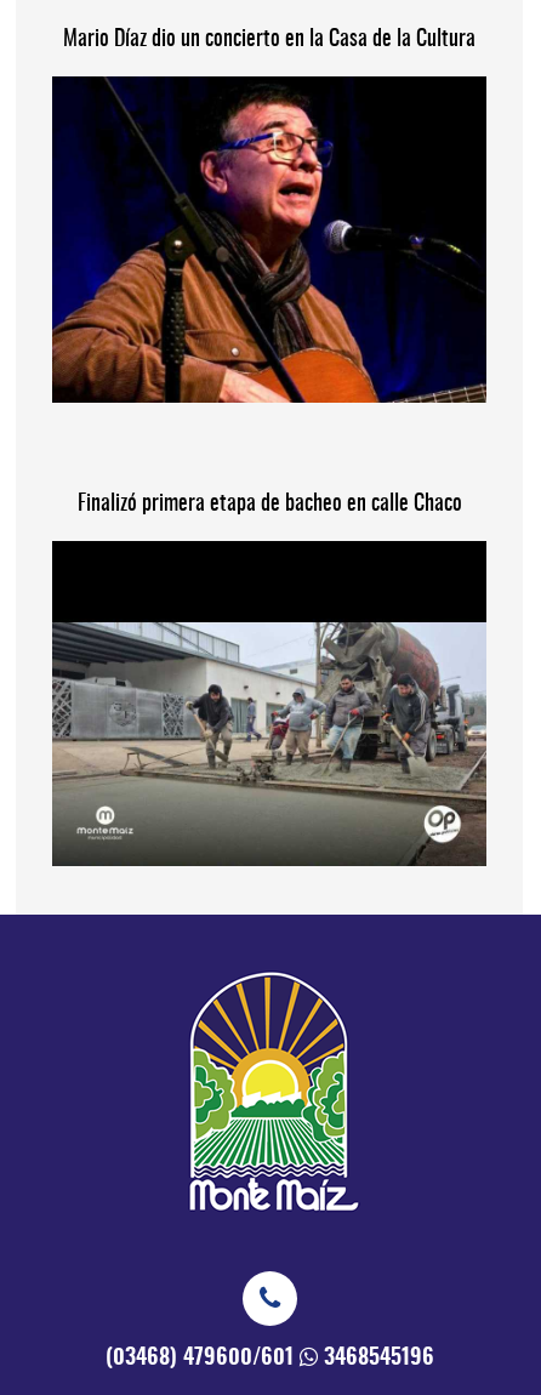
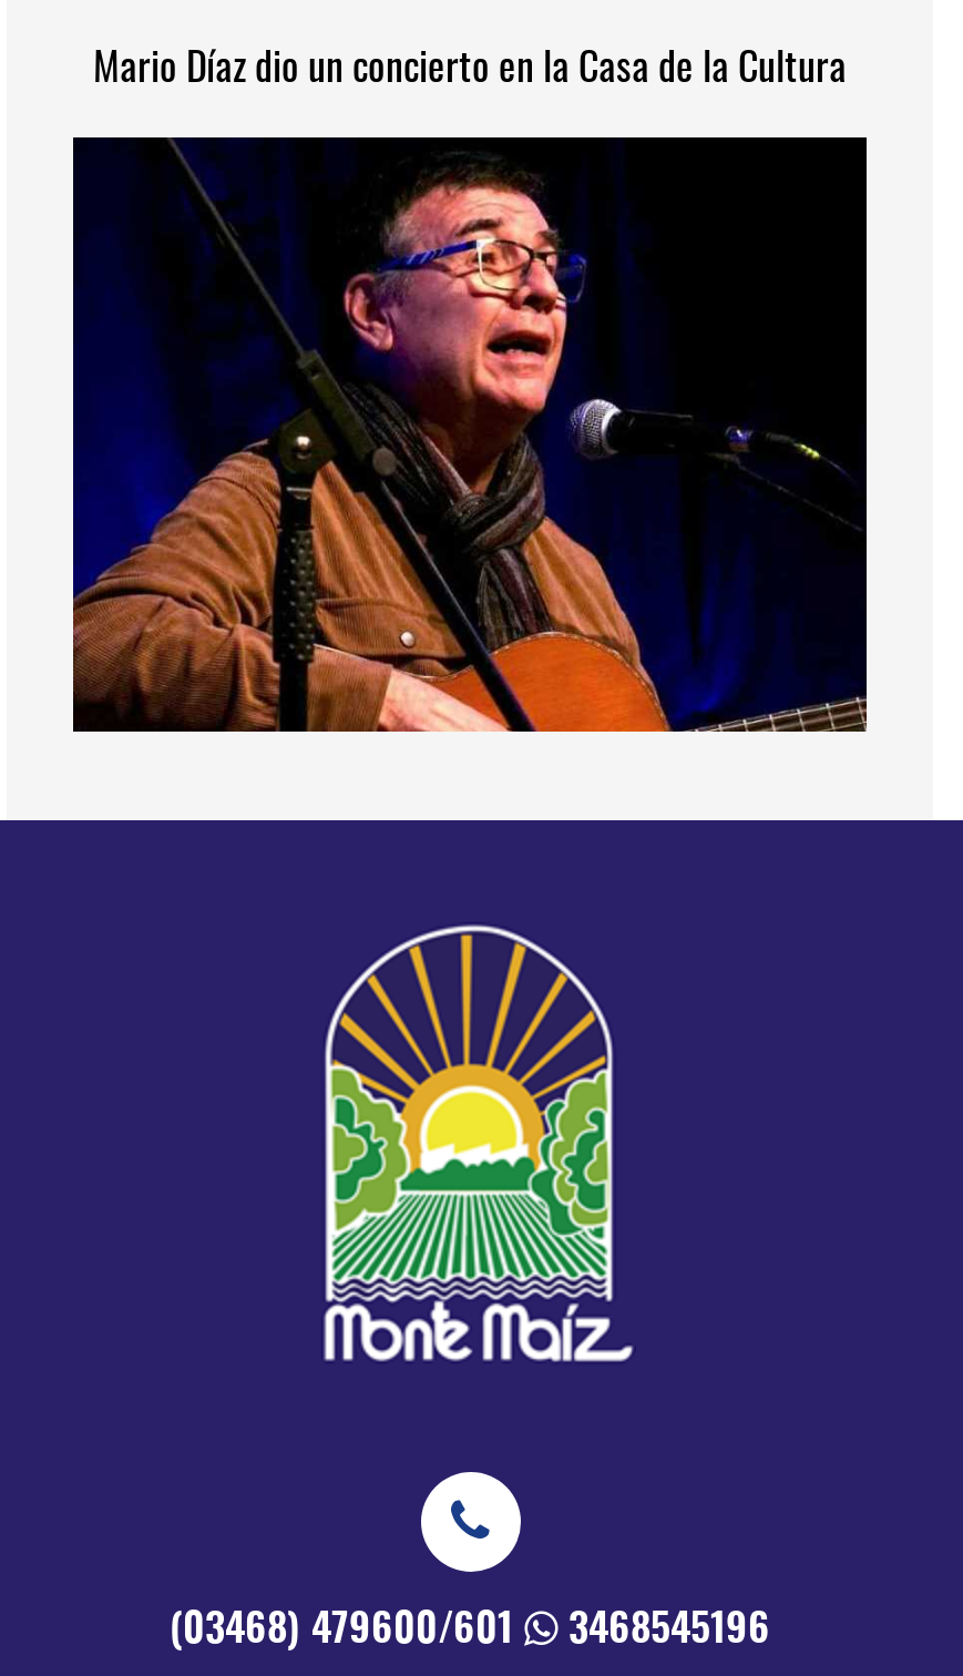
- Finalizó primera etapa de bacheo en calle Chaco

- [image]
